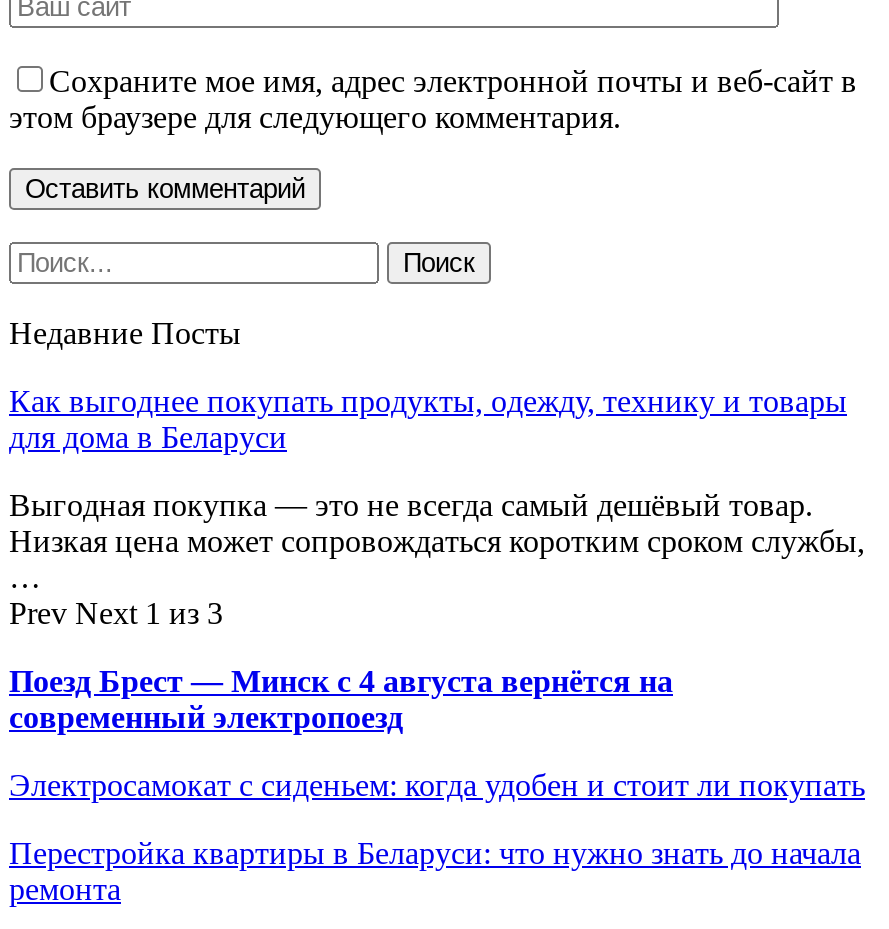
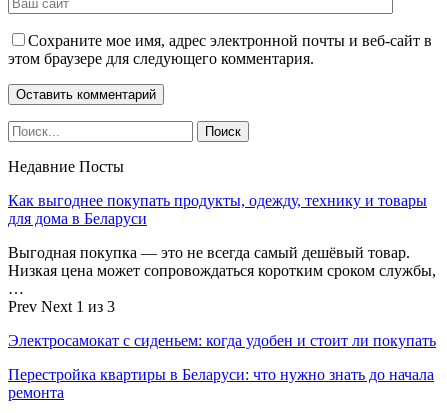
- Поезд Брест — Минск с 4 августа вернётся на
- современный электропоезд
